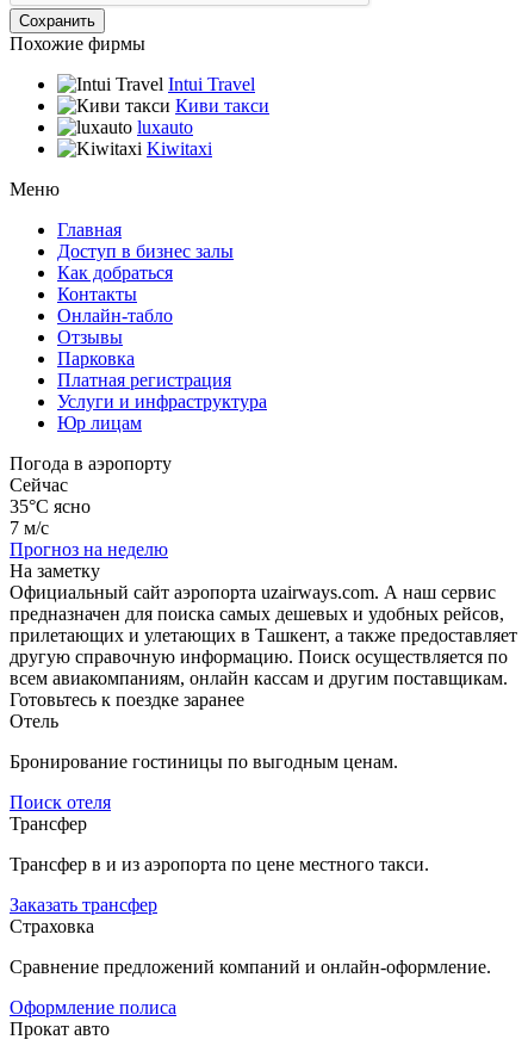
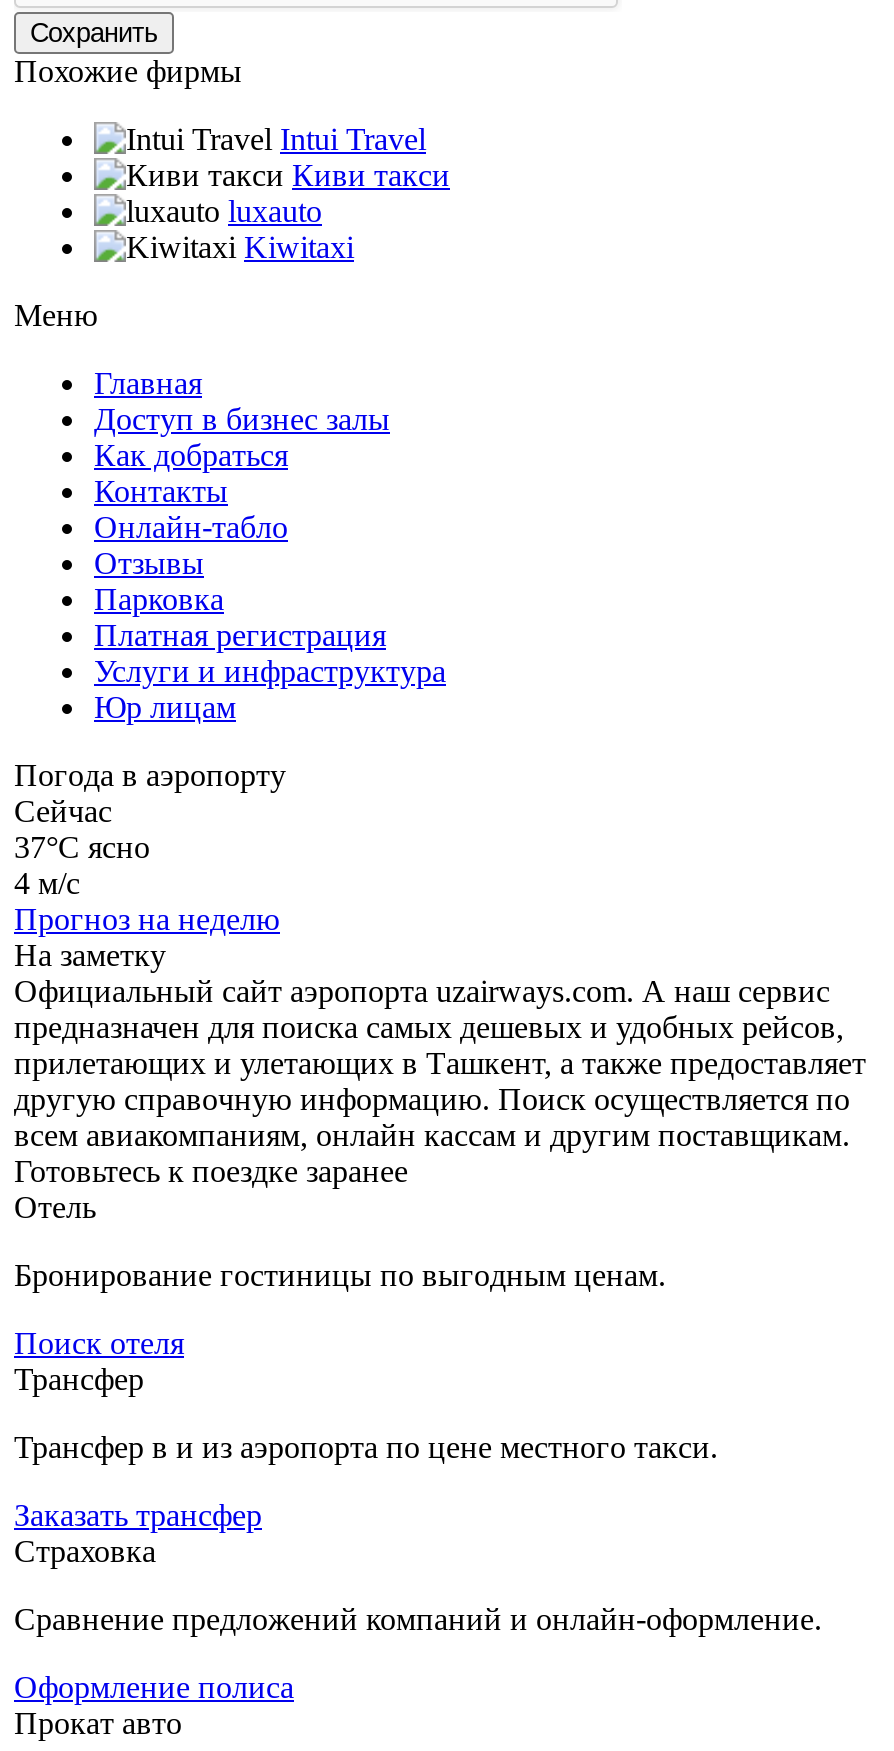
- 35°C ясно
+ 37°C ясно

- 7 м/с
+ 4 м/с
